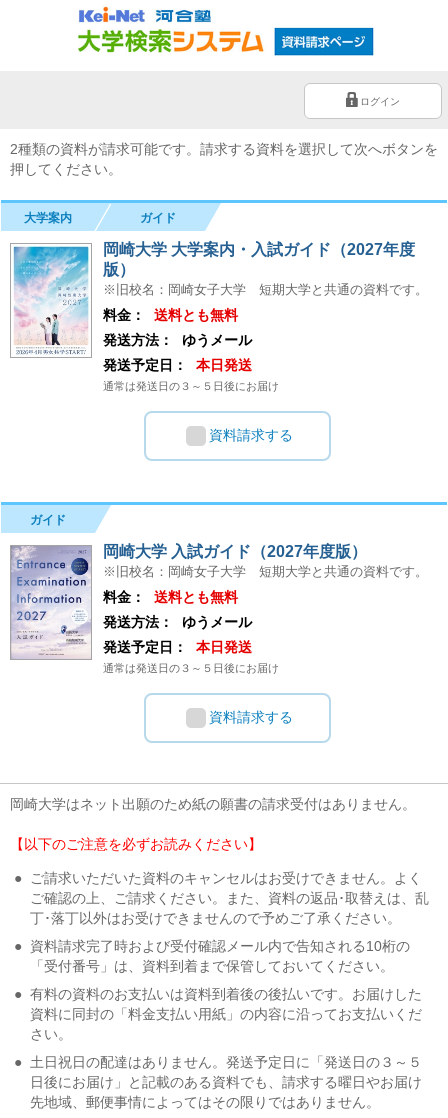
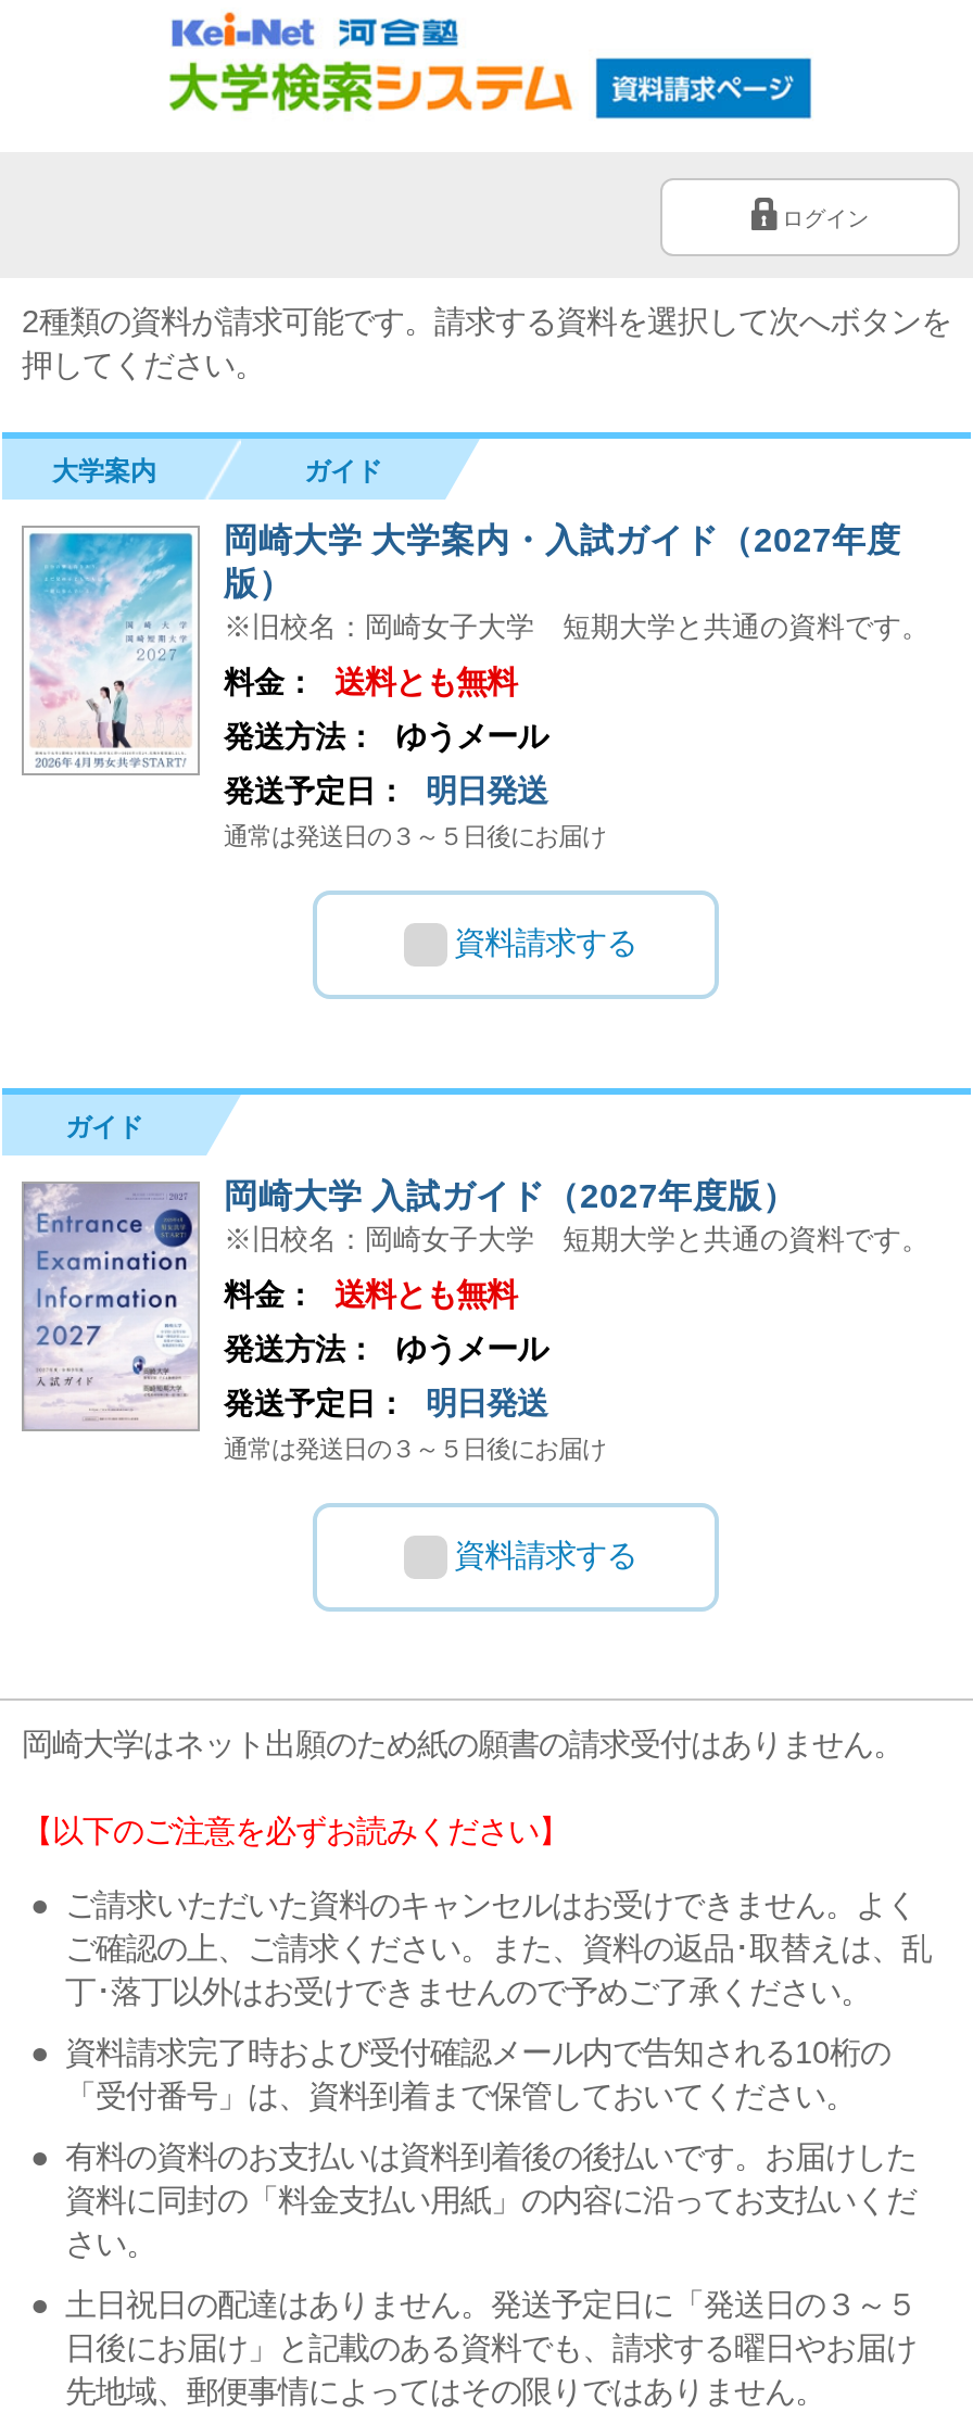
- 発送予定日： 本日発送
+ 発送予定日： 明日発送

- 発送予定日： 本日発送
+ 発送予定日： 明日発送
